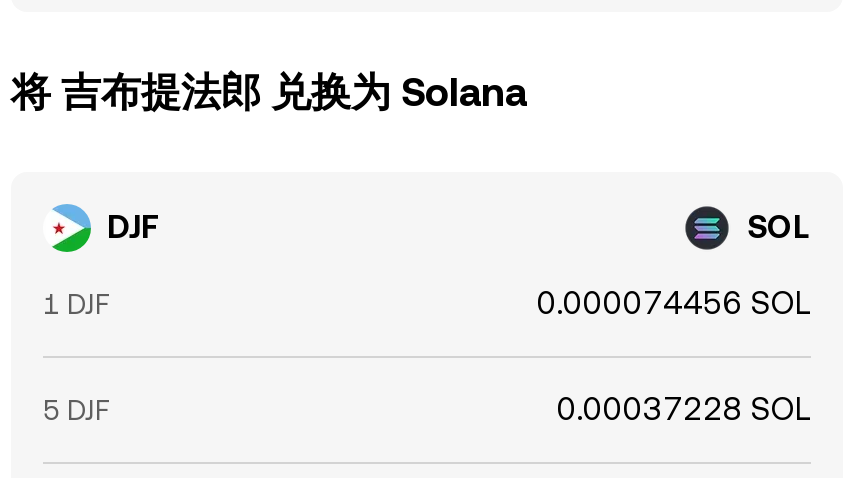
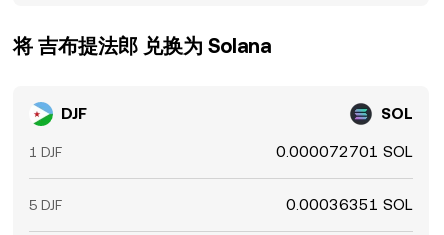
- 0.000074456 SOL
+ 0.000072701 SOL

- 0.00037228 SOL
+ 0.00036351 SOL
